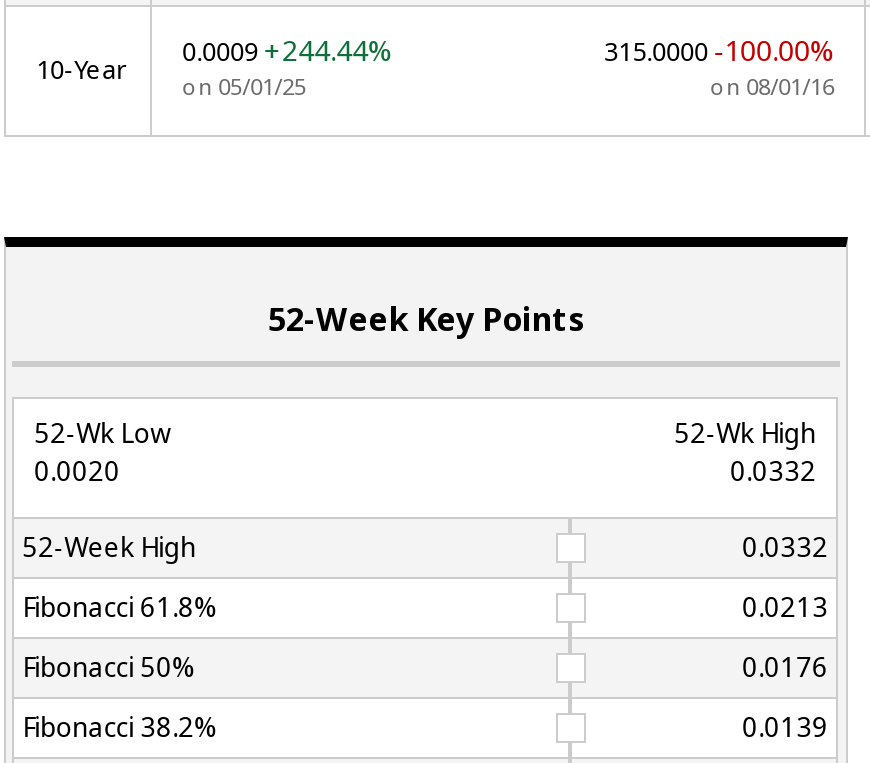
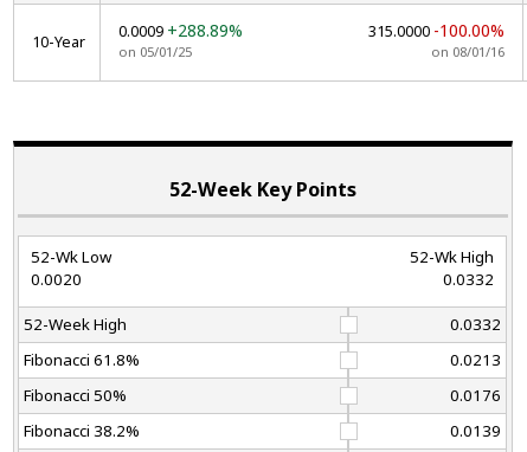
- 0.0009 +244.44%
+ 0.0009 +288.89%
